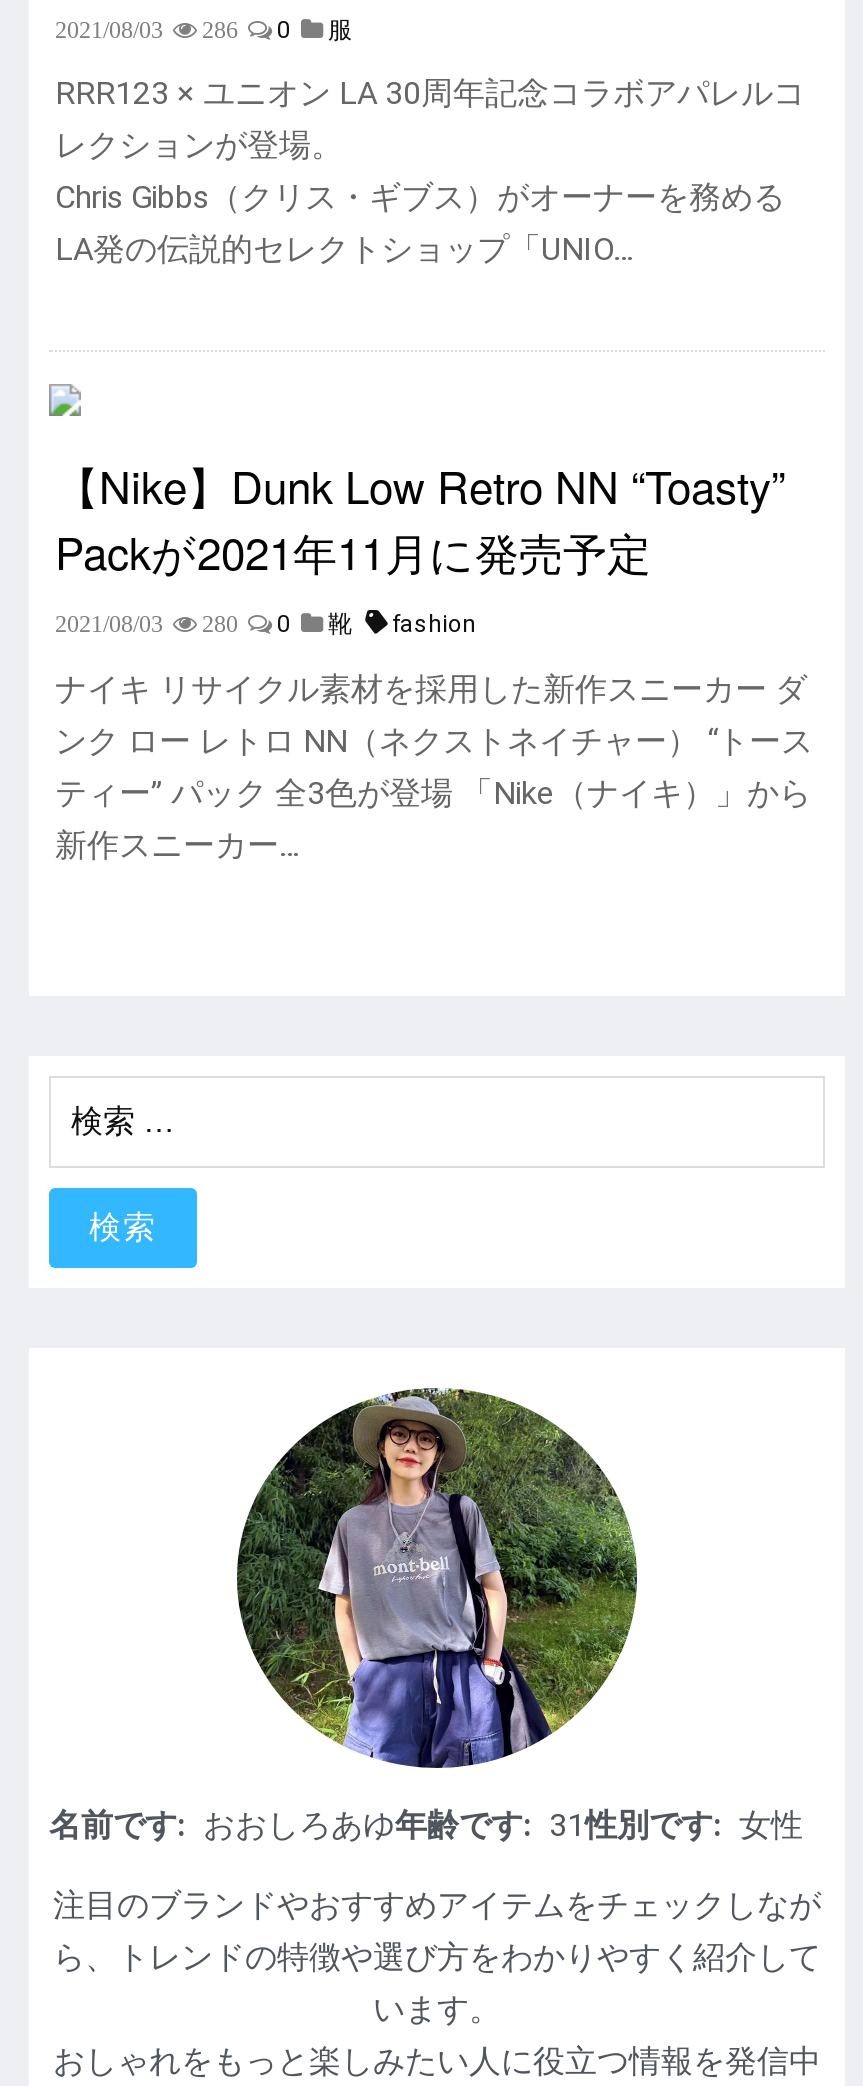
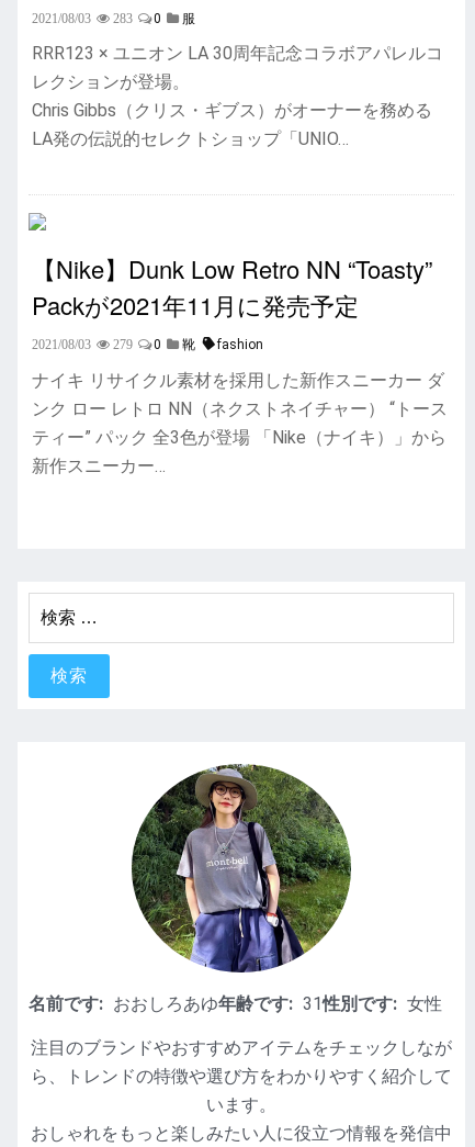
- 2021/08/03 286 0 服
+ 2021/08/03 283 0 服

- 280
+ 279
